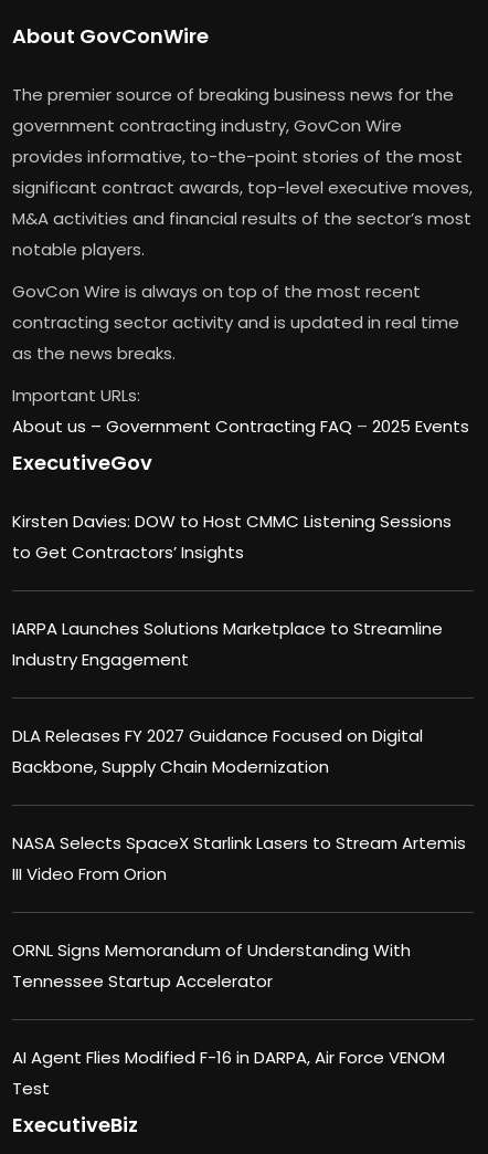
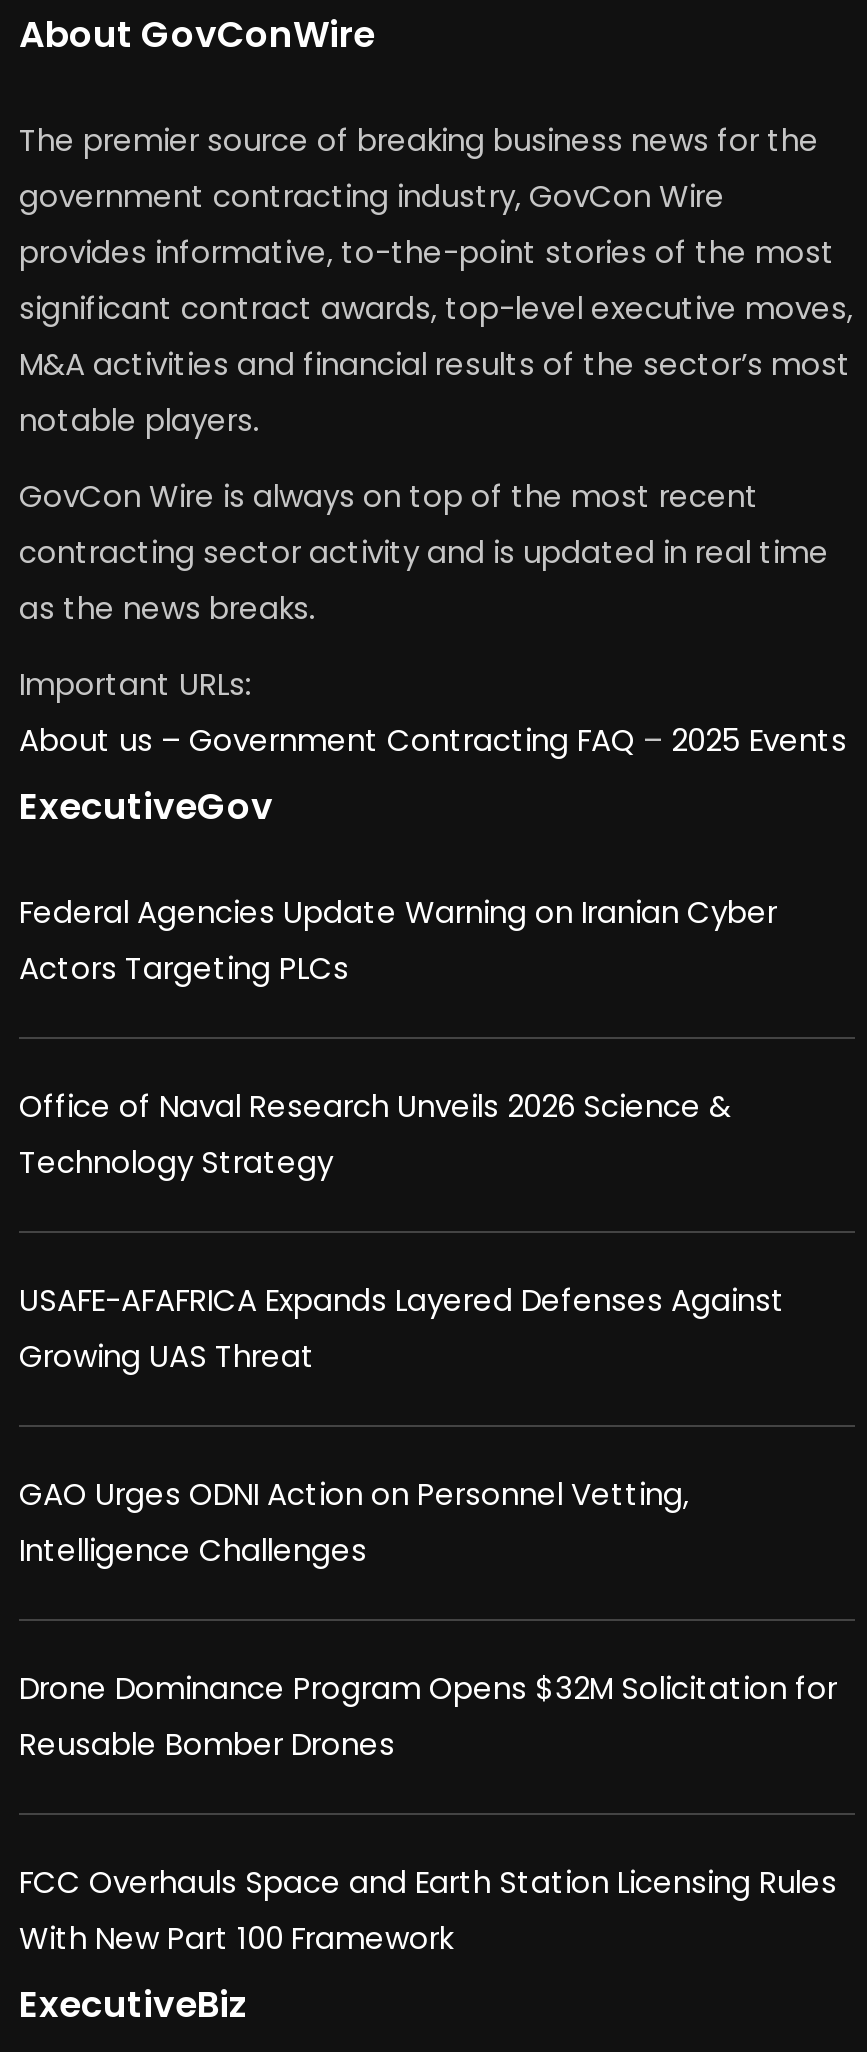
- Kirsten Davies: DOW to Host CMMC Listening Sessions
- to Get Contractors’ Insights
+ Federal Agencies Update Warning on Iranian Cyber
+ Actors Targeting PLCs

- IARPA Launches Solutions Marketplace to Streamline
- Industry Engagement
+ Office of Naval Research Unveils 2026 Science &
+ Technology Strategy

- DLA Releases FY 2027 Guidance Focused on Digital
- Backbone, Supply Chain Modernization
+ USAFE-AFAFRICA Expands Layered Defenses Against
+ Growing UAS Threat

- NASA Selects SpaceX Starlink Lasers to Stream Artemis
- III Video From Orion
+ GAO Urges ODNI Action on Personnel Vetting,
+ Intelligence Challenges

- ORNL Signs Memorandum of Understanding With
- Tennessee Startup Accelerator
+ Drone Dominance Program Opens $32M Solicitation for
+ Reusable Bomber Drones

- AI Agent Flies Modified F-16 in DARPA, Air Force VENOM
- Test
+ FCC Overhauls Space and Earth Station Licensing Rules
+ With New Part 100 Framework
